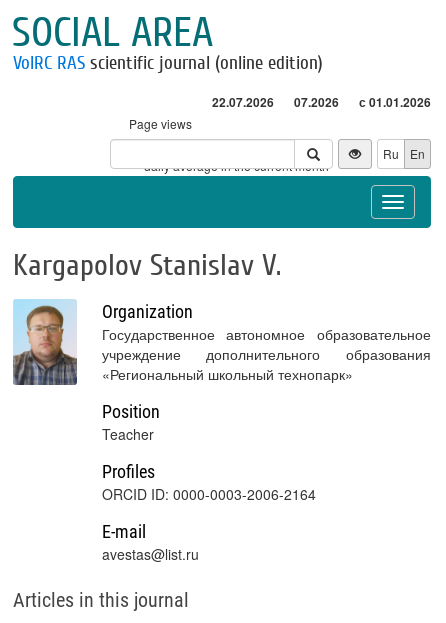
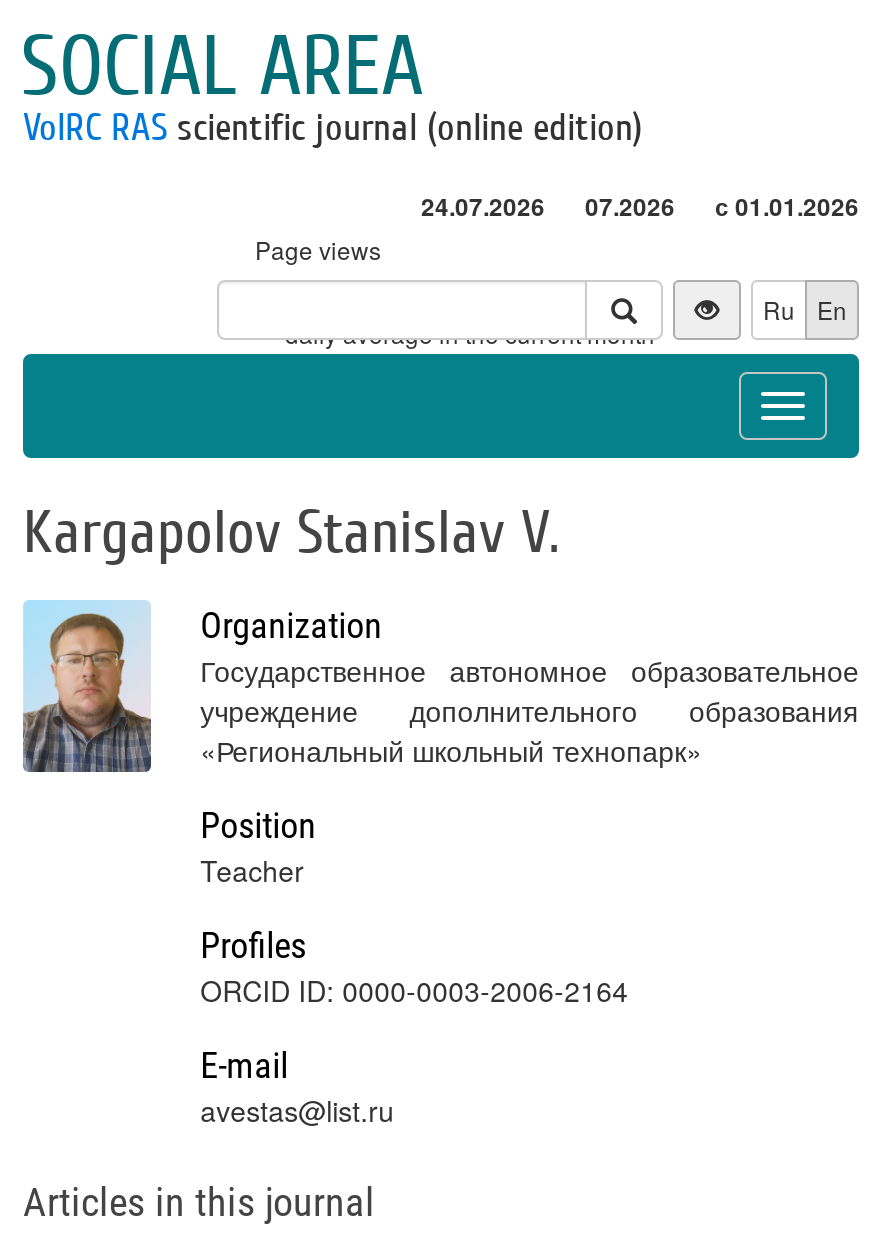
- 22.07.2026 07.2026 с 01.01.2026
+ 24.07.2026 07.2026 с 01.01.2026
